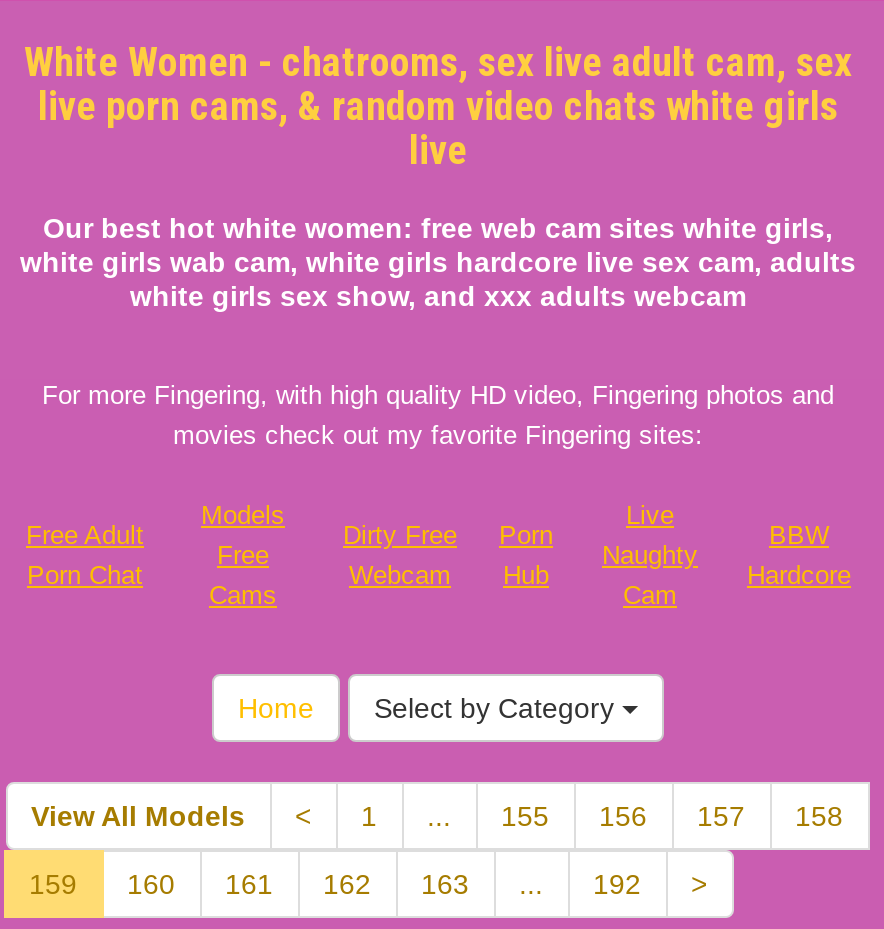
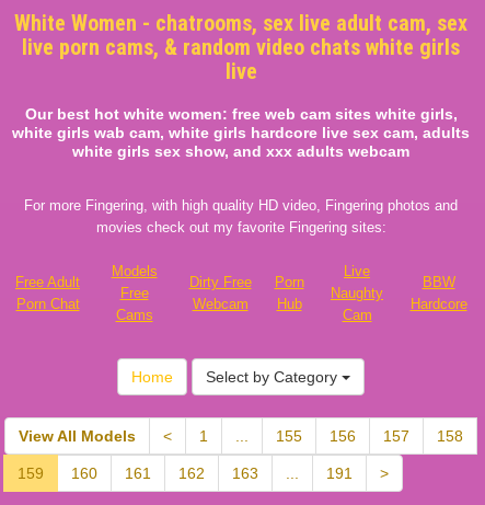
- 192
+ 191
